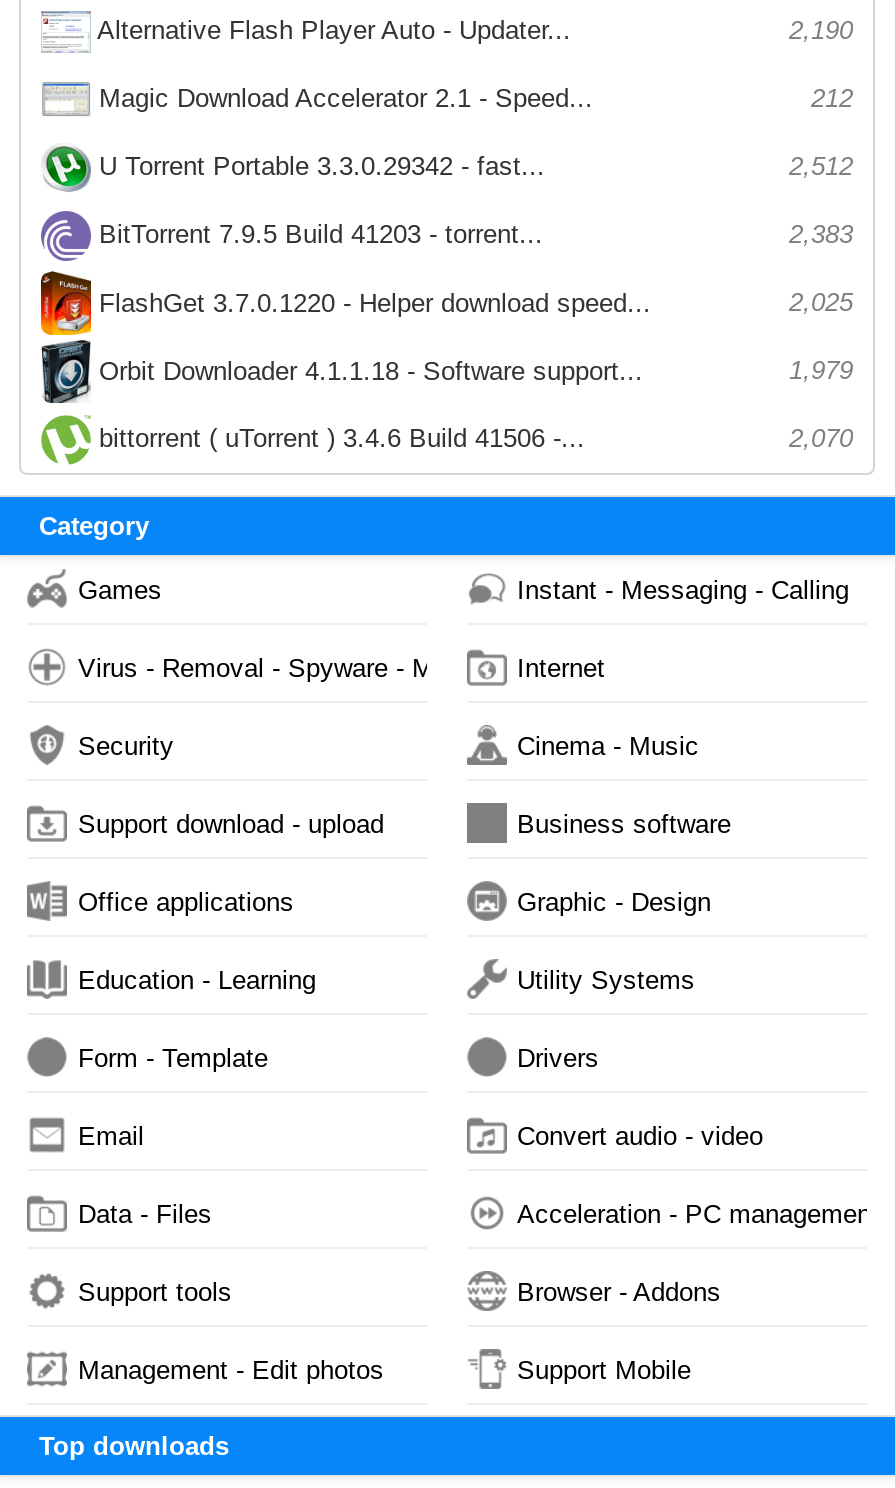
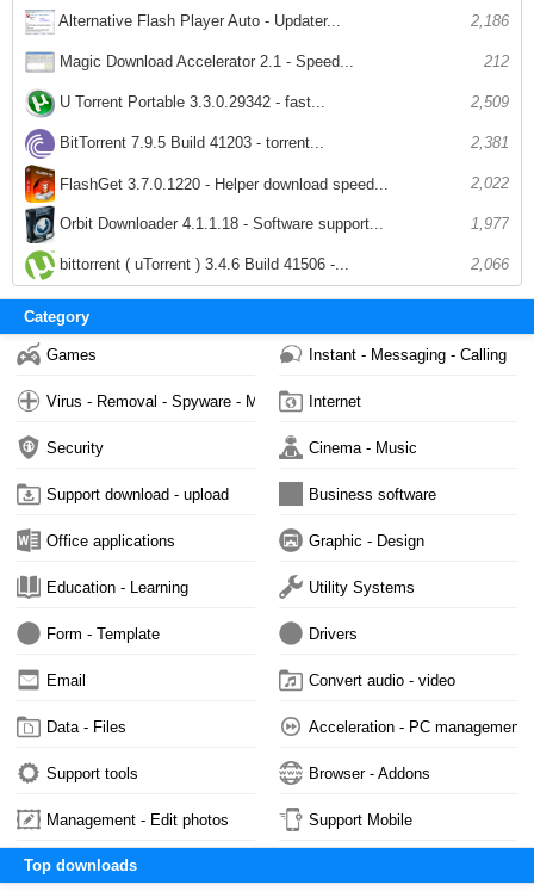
- 2,190
+ 2,186

- 2,512
+ 2,509

- 2,383
+ 2,381

- 2,025
+ 2,022

- 1,979
+ 1,977

- 2,070
+ 2,066
